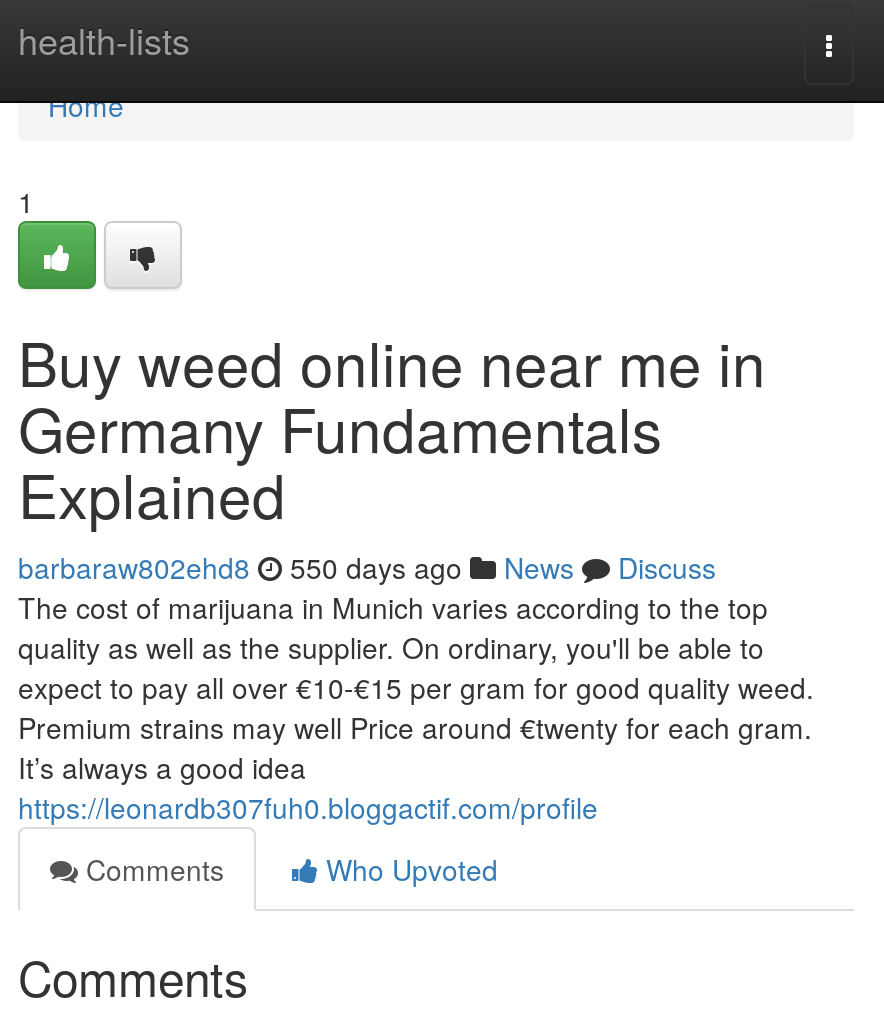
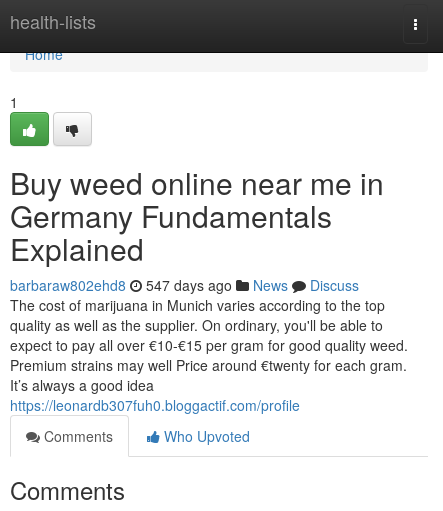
- barbaraw802ehd8 550 days ago News Discuss
+ barbaraw802ehd8 547 days ago News Discuss
